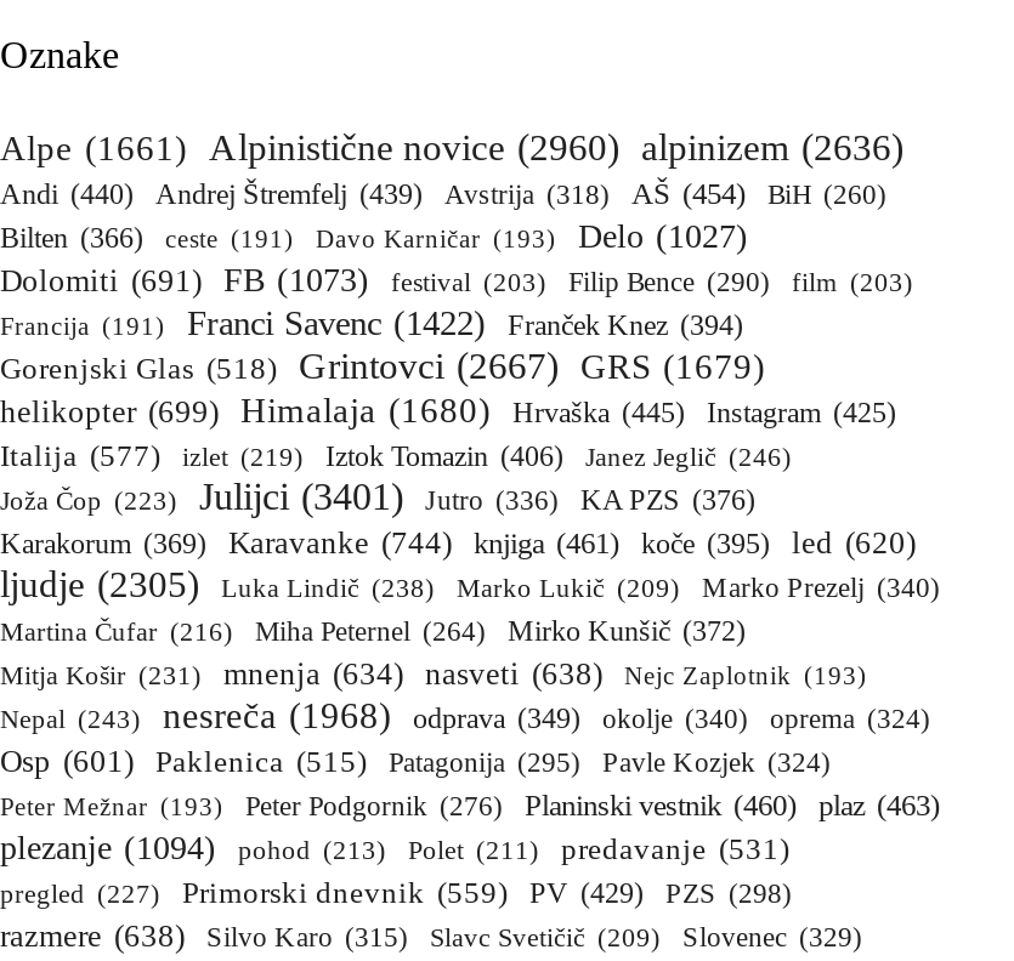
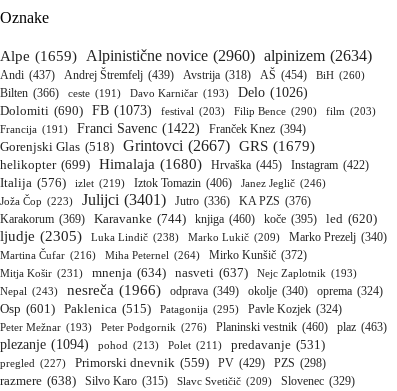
- Alpe (1661) Alpinistične novice (2960) alpinizem (2636)
+ Alpe (1659) Alpinistične novice (2960) alpinizem (2634)

- Andi (440) Andrej Štremfelj (439) Avstrija (318) AŠ (454) BiH (260)
+ Andi (437) Andrej Štremfelj (439) Avstrija (318) AŠ (454) BiH (260)

- Bilten (366) ceste (191) Davo Karničar (193) Delo (1027)
+ Bilten (366) ceste (191) Davo Karničar (193) Delo (1026)

- Dolomiti (691) FB (1073) festival (203) Filip Bence (290) film (203)
+ Dolomiti (690) FB (1073) festival (203) Filip Bence (290) film (203)

- helikopter (699) Himalaja (1680) Hrvaška (445) Instagram (425)
+ helikopter (699) Himalaja (1680) Hrvaška (445) Instagram (422)

- Italija (577) izlet (219) Iztok Tomazin (406) Janez Jeglič (246)
+ Italija (576) izlet (219) Iztok Tomazin (406) Janez Jeglič (246)

- Karakorum (369) Karavanke (744) knjiga (461) koče (395) led (620)
+ Karakorum (369) Karavanke (744) knjiga (460) koče (395) led (620)

- Mitja Košir (231) mnenja (634) nasveti (638) Nejc Zaplotnik (193)
+ Mitja Košir (231) mnenja (634) nasveti (637) Nejc Zaplotnik (193)

- Nepal (243) nesreča (1968) odprava (349) okolje (340) oprema (324)
+ Nepal (243) nesreča (1966) odprava (349) okolje (340) oprema (324)
